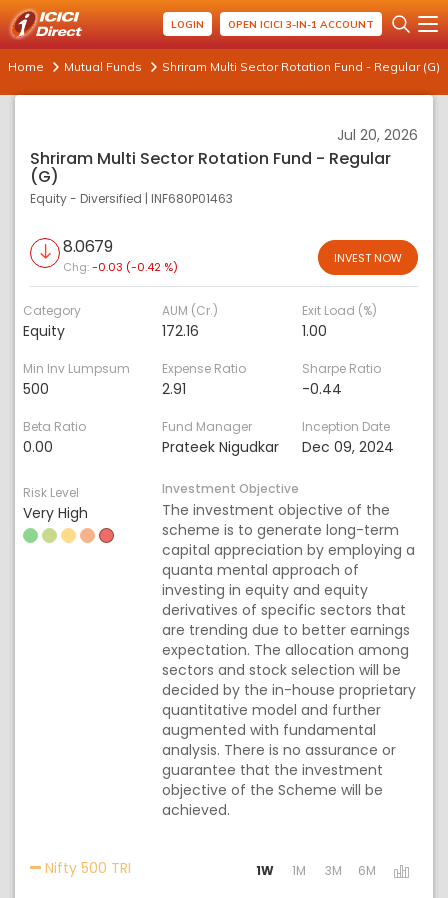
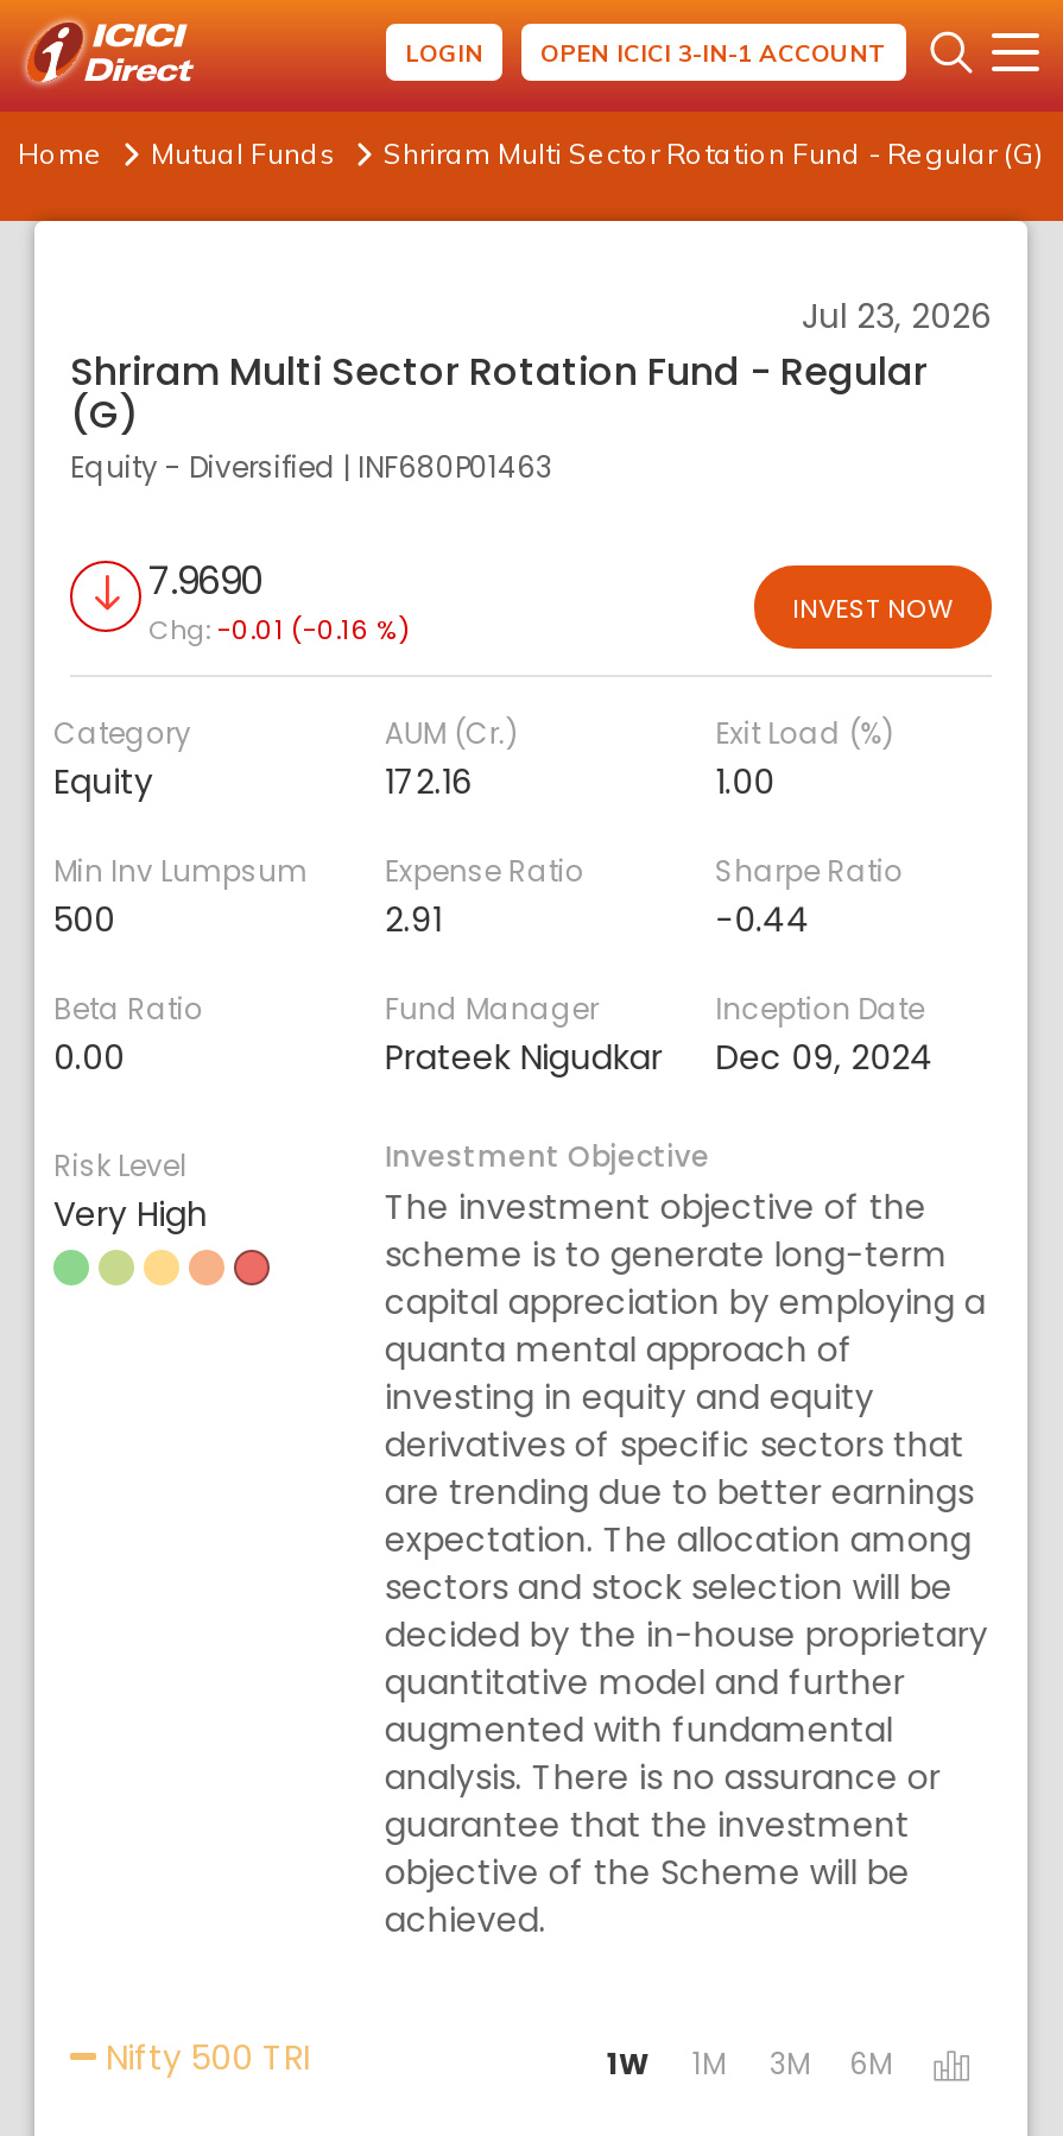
- Jul 20, 2026
+ Jul 23, 2026

- 8.0679
+ 7.9690

- Chg: -0.03 (-0.42 %)
+ Chg: -0.01 (-0.16 %)
